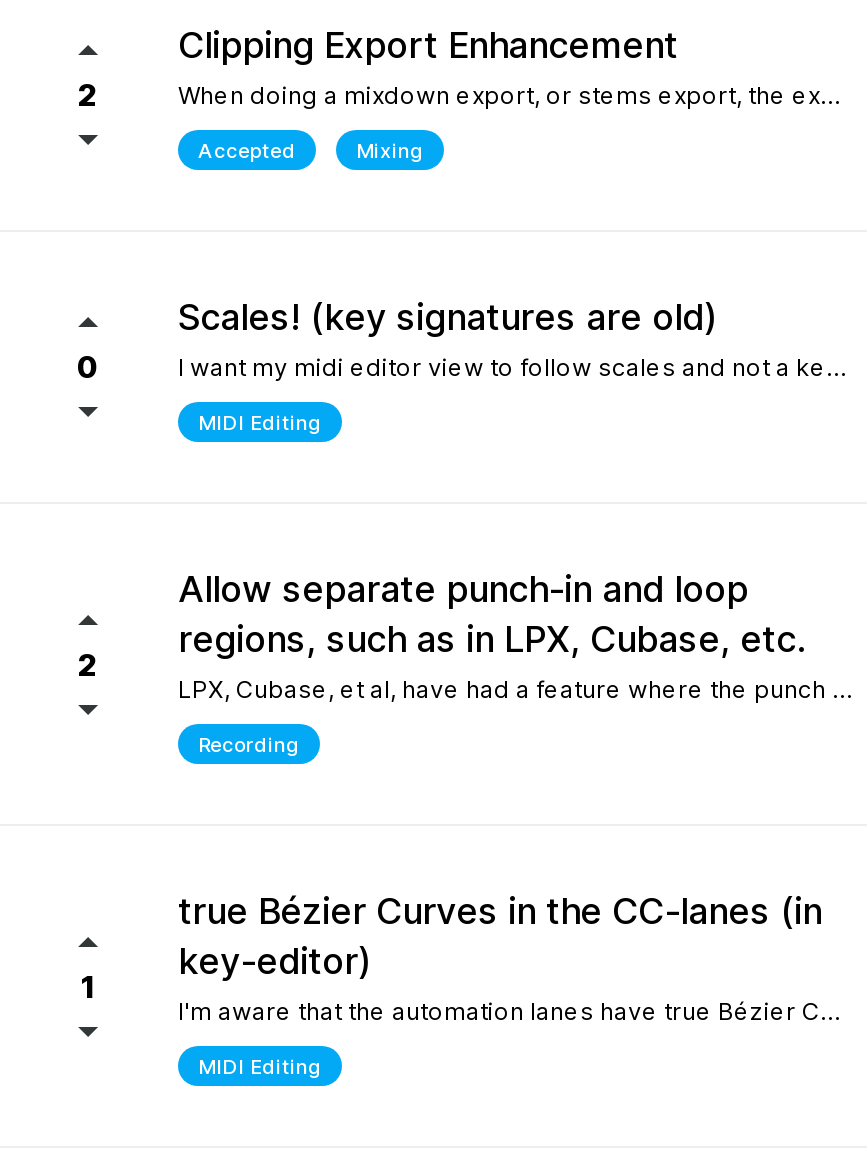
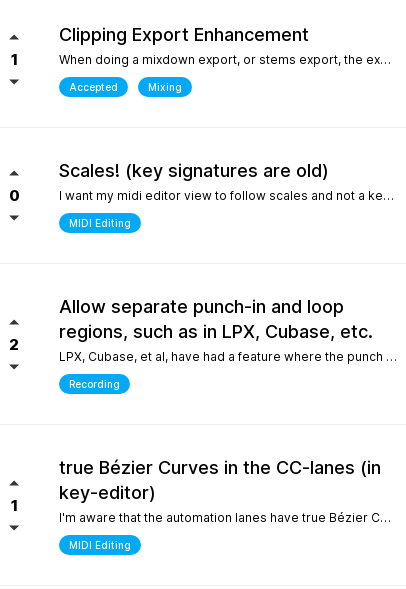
- 2
+ 1
